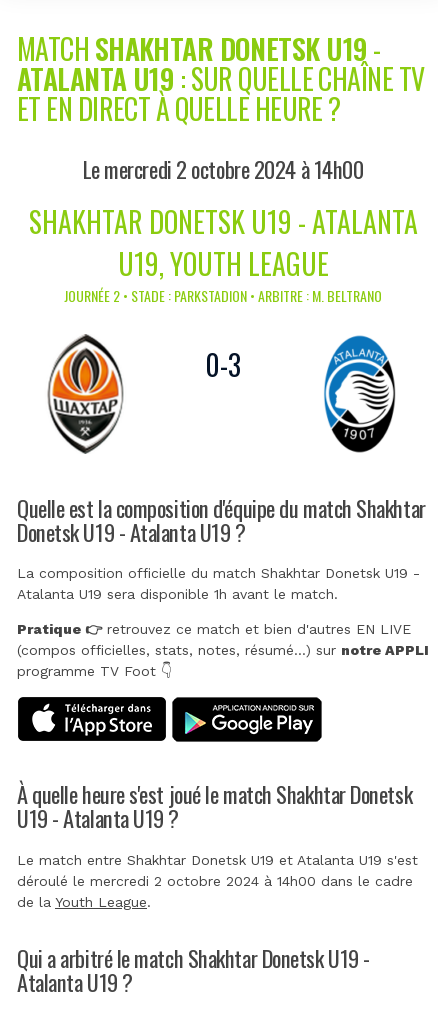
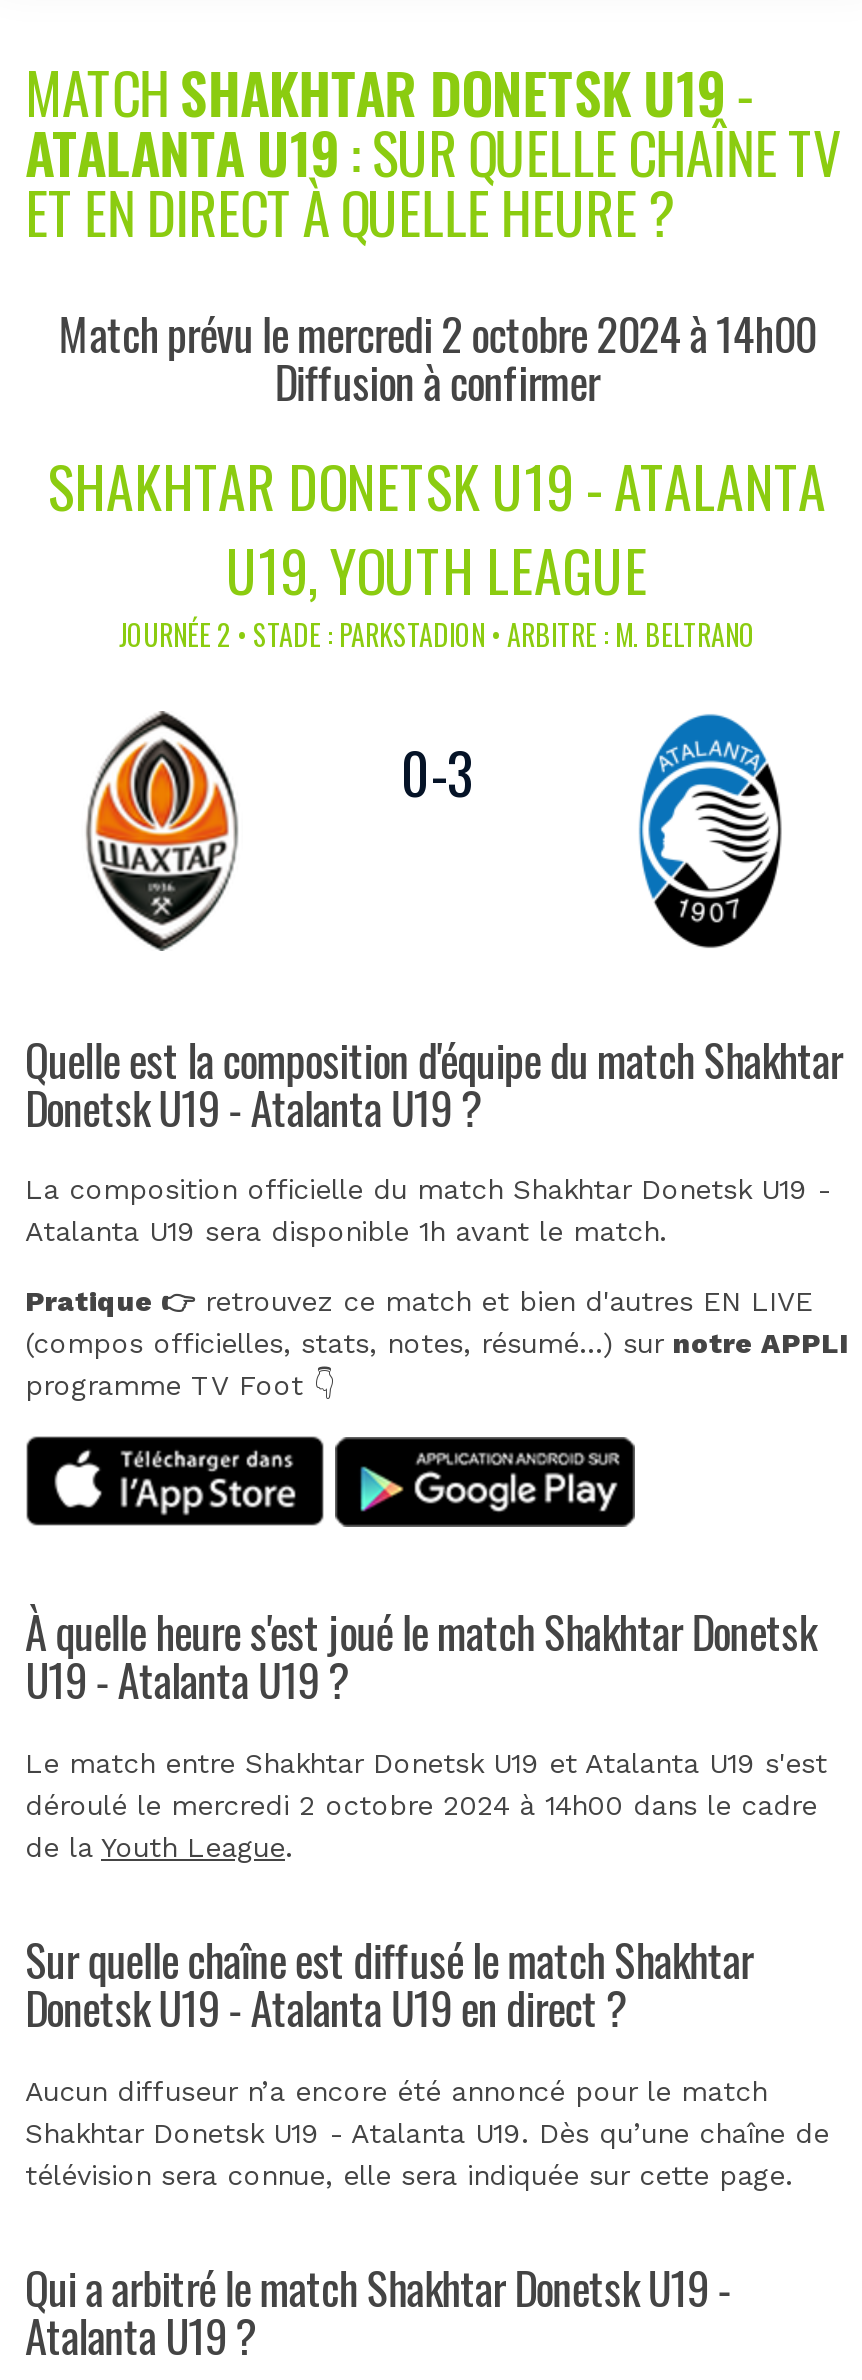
- Le mercredi 2 octobre 2024 à 14h00
+ Match prévu le mercredi 2 octobre 2024 à 14h00
+ Diffusion à confirmer

+ Sur quelle chaîne est diffusé le match Shakhtar
+ Donetsk U19 - Atalanta U19 en direct ?
+ Aucun diffuseur n’a encore été annoncé pour le match
+ Shakhtar Donetsk U19 - Atalanta U19. Dès qu’une chaîne de
+ télévision sera connue, elle sera indiquée sur cette page.
